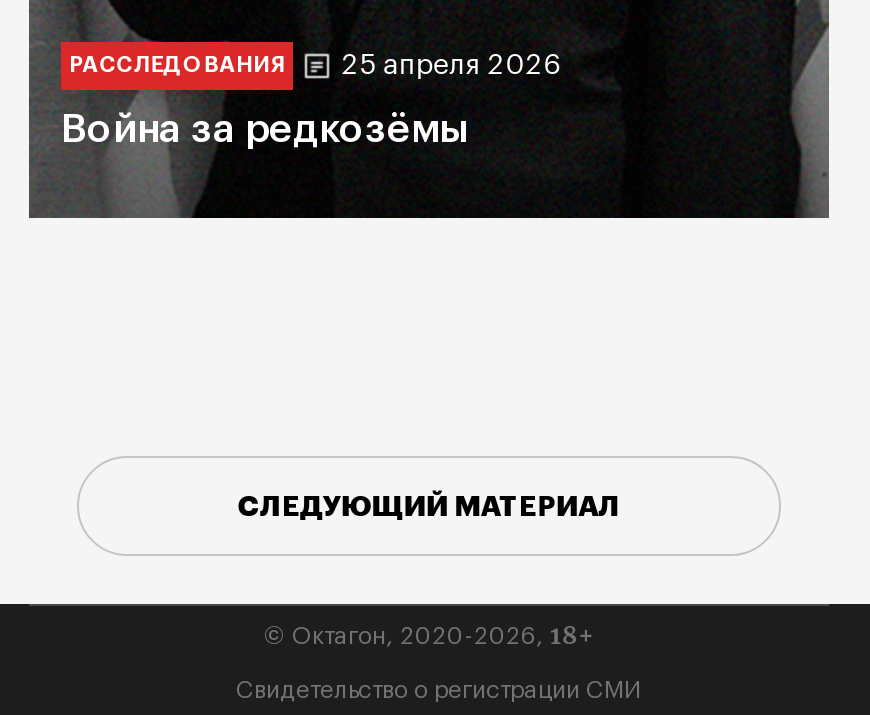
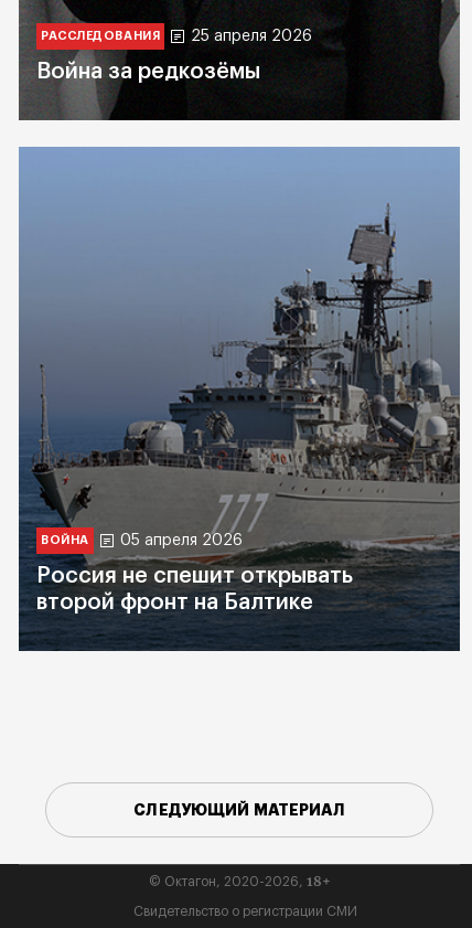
+ [image]
+ ВОЙНА
+ 05 апреля 2026
+ Россия не спешит открывать
+ второй фронт на Балтике
